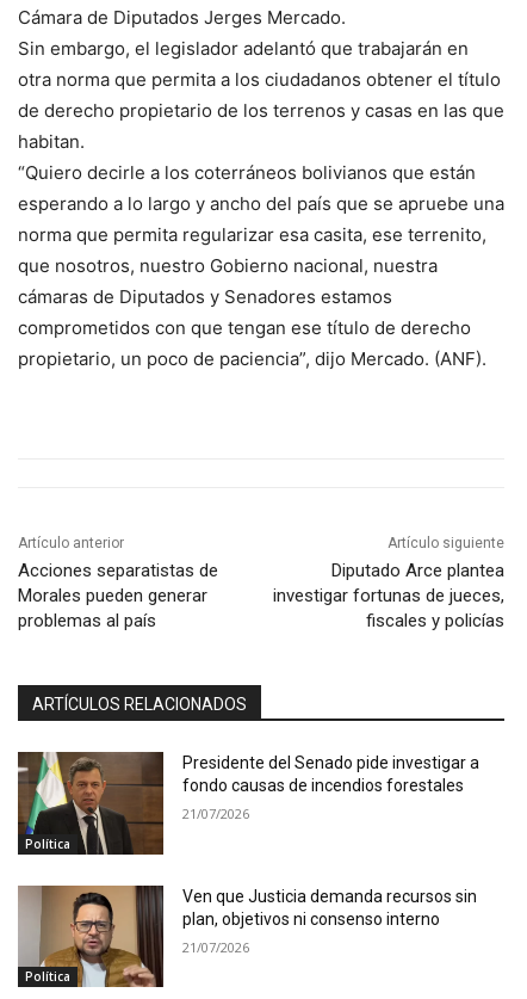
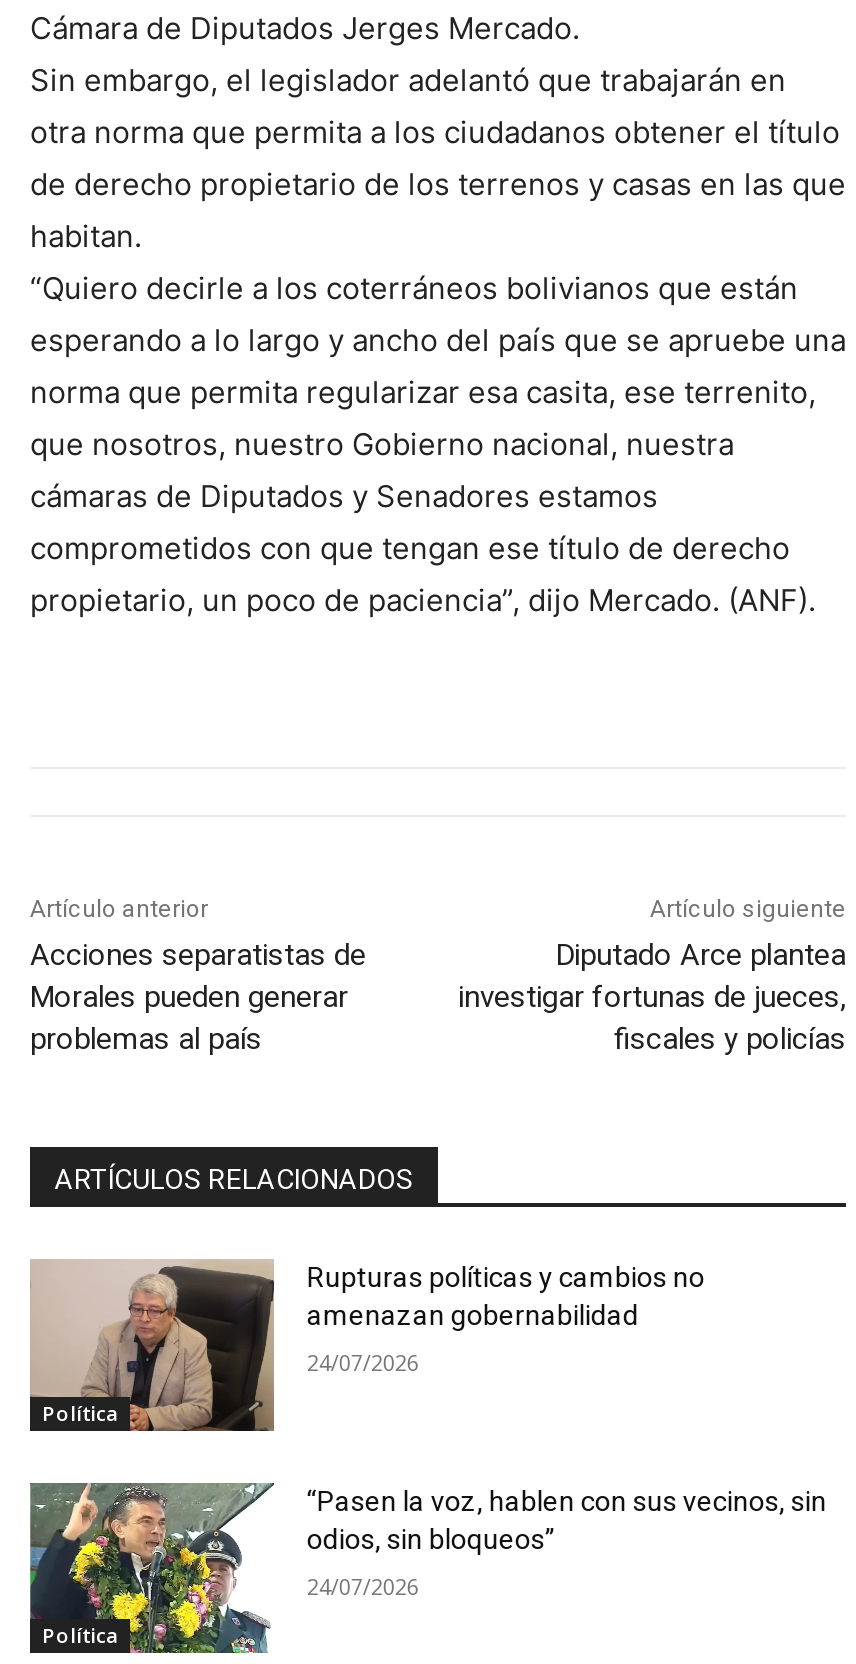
- [image]
- Presidente del Senado pide investigar a
- fondo causas de incendios forestales
+ [image]
+ Rupturas políticas y cambios no
+ amenazan gobernabilidad

- 21/07/2026
+ 24/07/2026

- [image]
- Ven que Justicia demanda recursos sin
- plan, objetivos ni consenso interno
+ [image]
+ “Pasen la voz, hablen con sus vecinos, sin
+ odios, sin bloqueos”

- 21/07/2026
+ 24/07/2026
